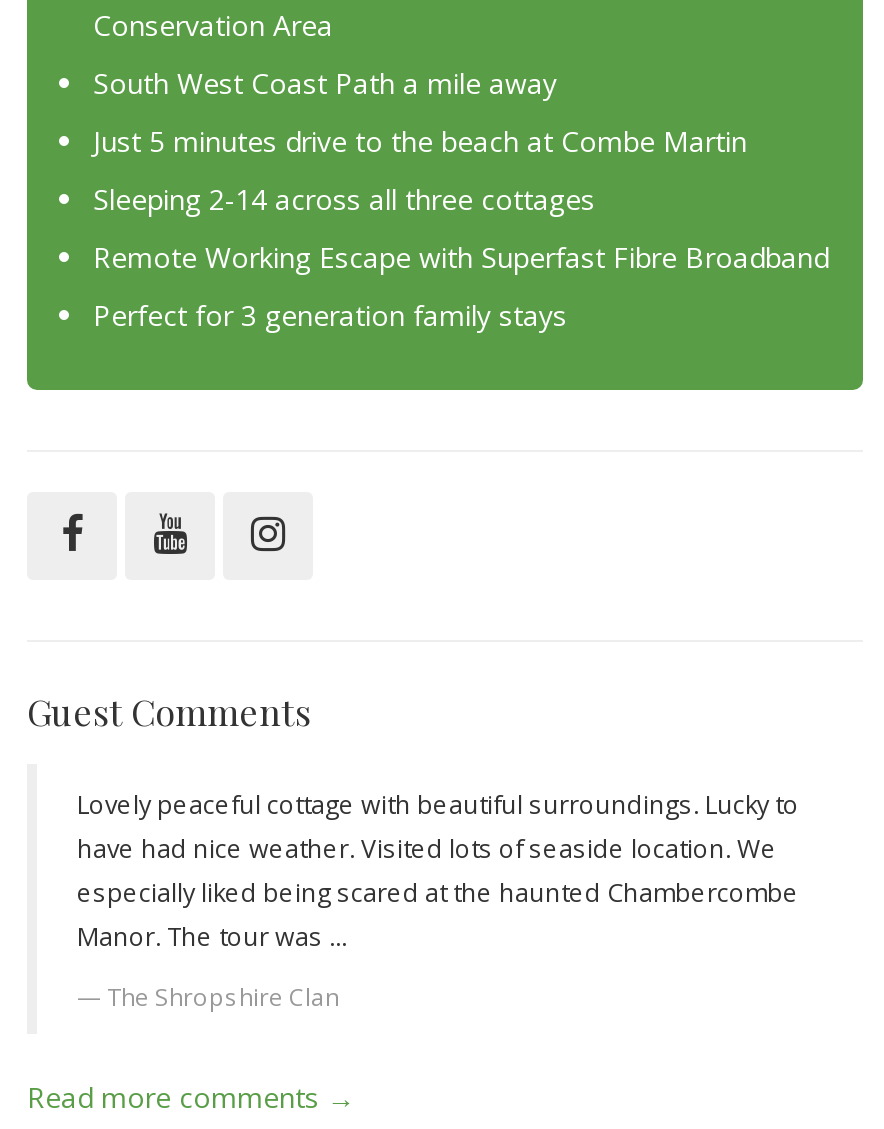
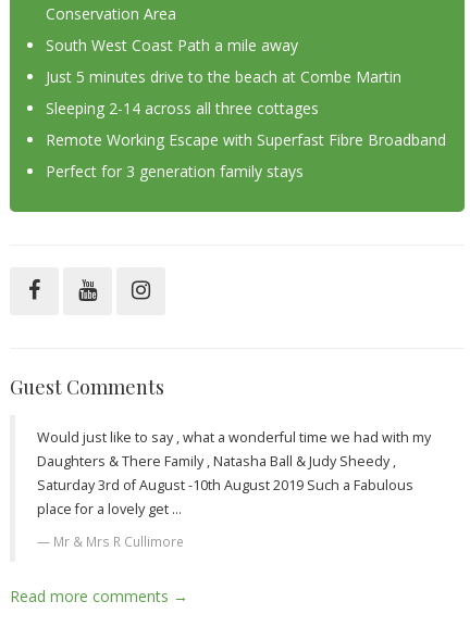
- Lovely peaceful cottage with beautiful surroundings. Lucky to
- have had nice weather. Visited lots of seaside location. We
- especially liked being scared at the haunted Chambercombe
- Manor. The tour was ...
+ Would just like to say , what a wonderful time we had with my
+ Daughters & There Family , Natasha Ball & Judy Sheedy ,
+ Saturday 3rd of August -10th August 2019 Such a Fabulous
+ place for a lovely get ...

- The Shropshire Clan
+ Mr & Mrs R Cullimore
